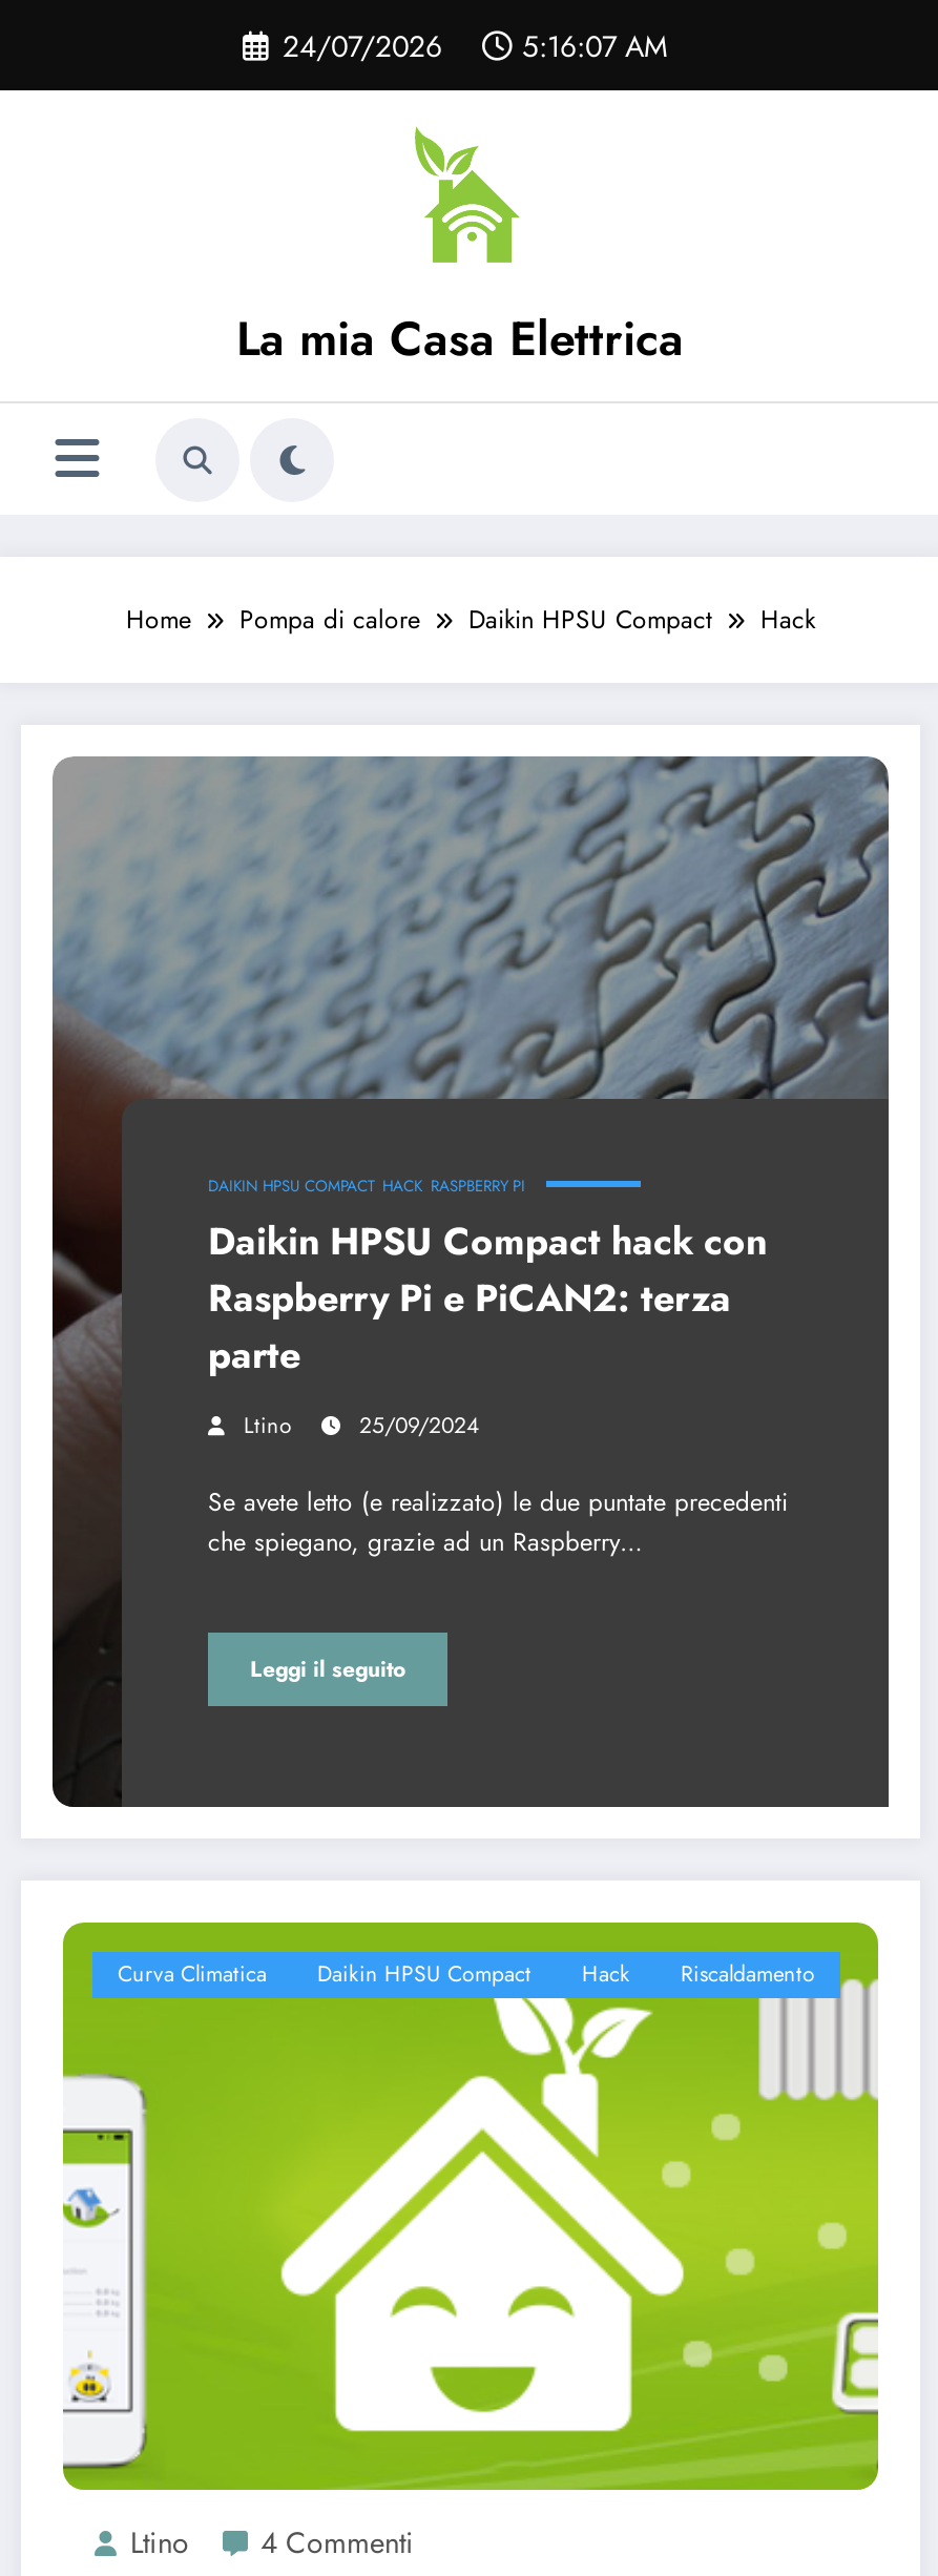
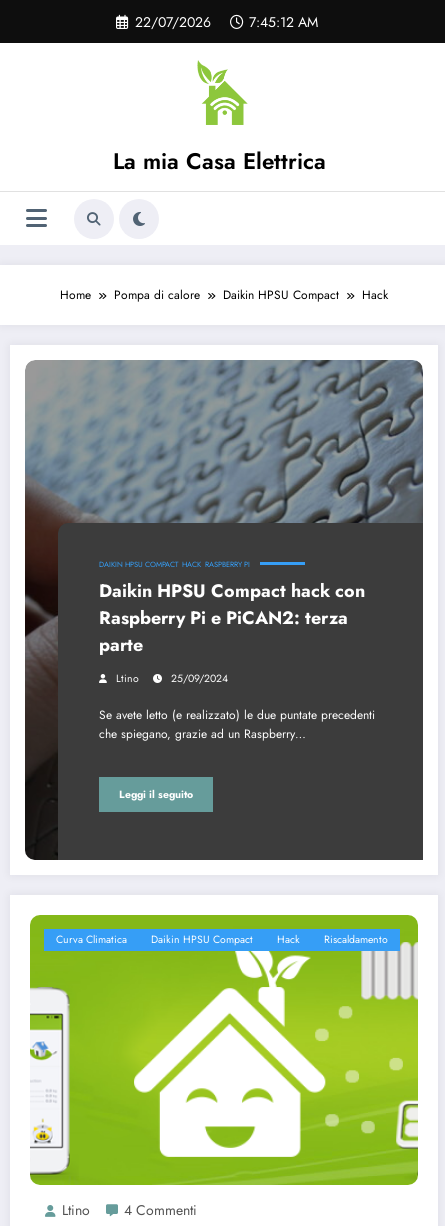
- 24/07/2026
+ 22/07/2026

- 5:16:07 AM
+ 7:45:12 AM
